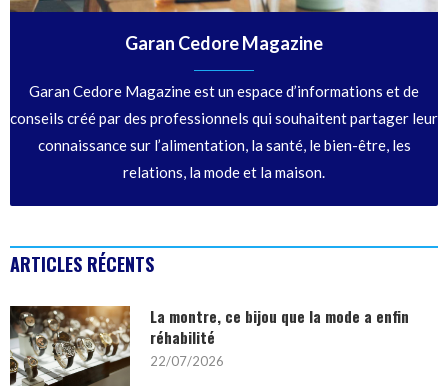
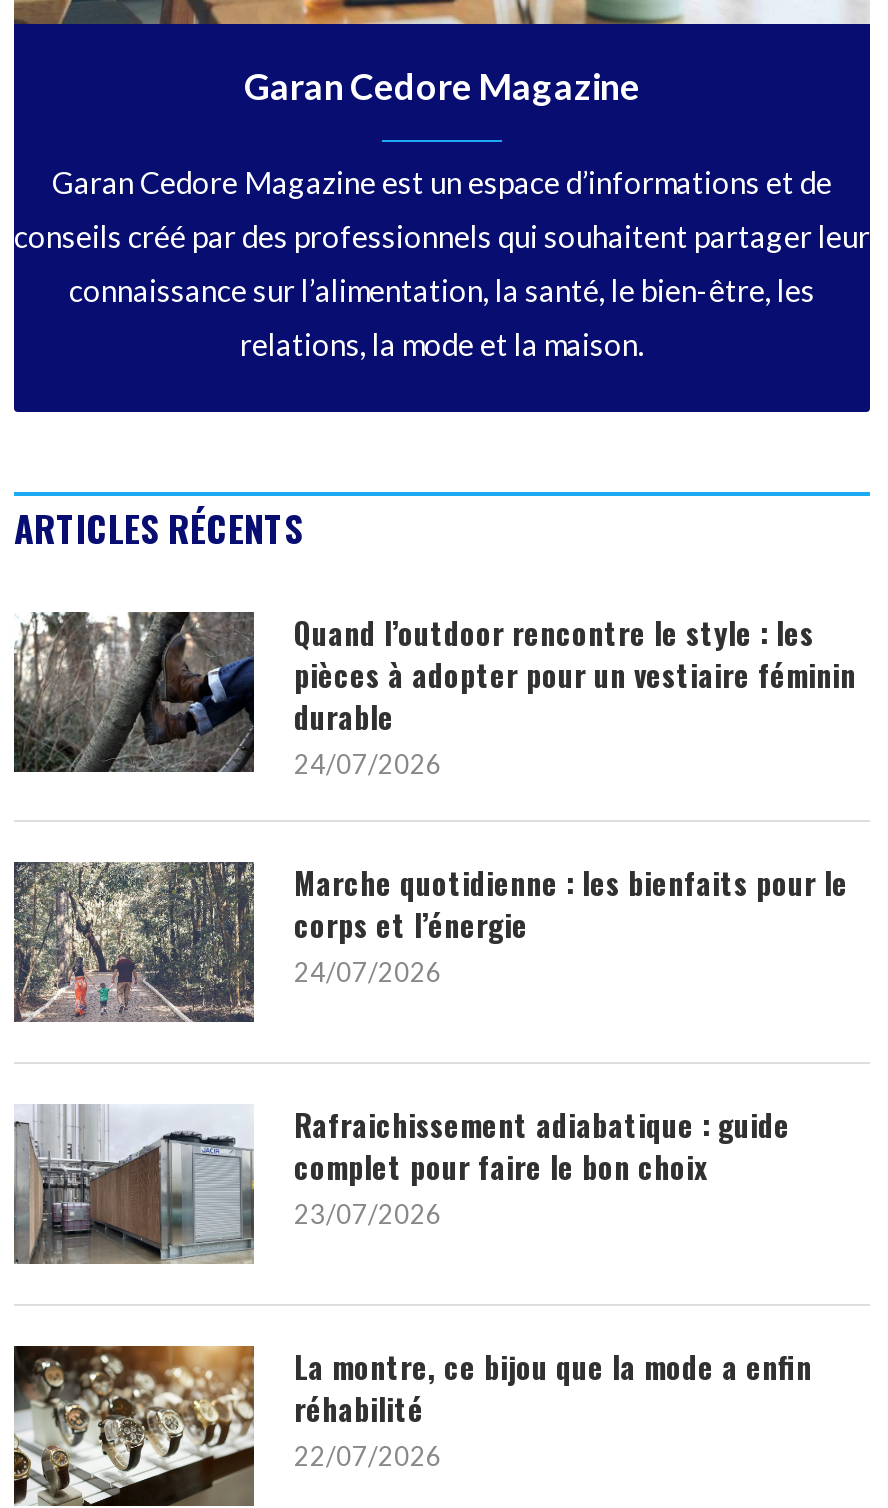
+ [image]
+ Rafraichissement adiabatique : guide
+ complet pour faire le bon choix
+ 23/07/2026

+ [image]

+ [image]
+ Quand l’outdoor rencontre le style : les
+ pièces à adopter pour un vestiaire féminin
+ durable
+ 24/07/2026
+ Marche quotidienne : les bienfaits pour le
+ corps et l’énergie
+ 24/07/2026
